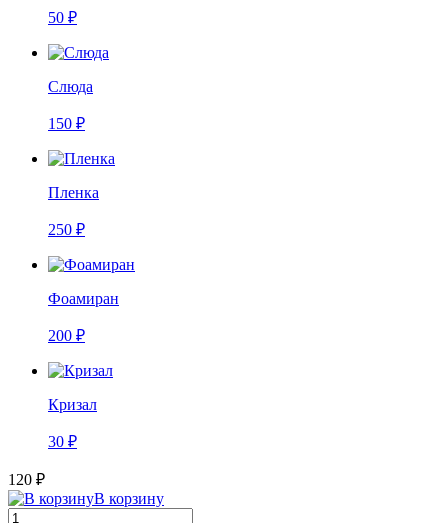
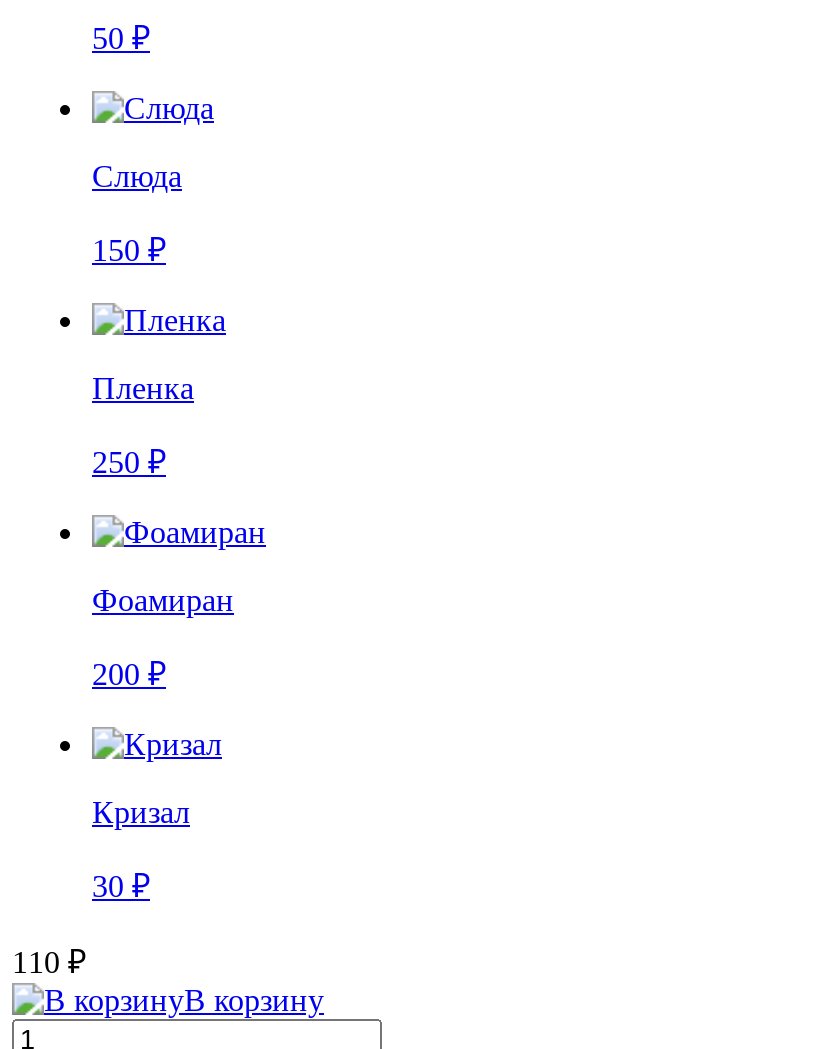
- 120 ₽
+ 110 ₽
